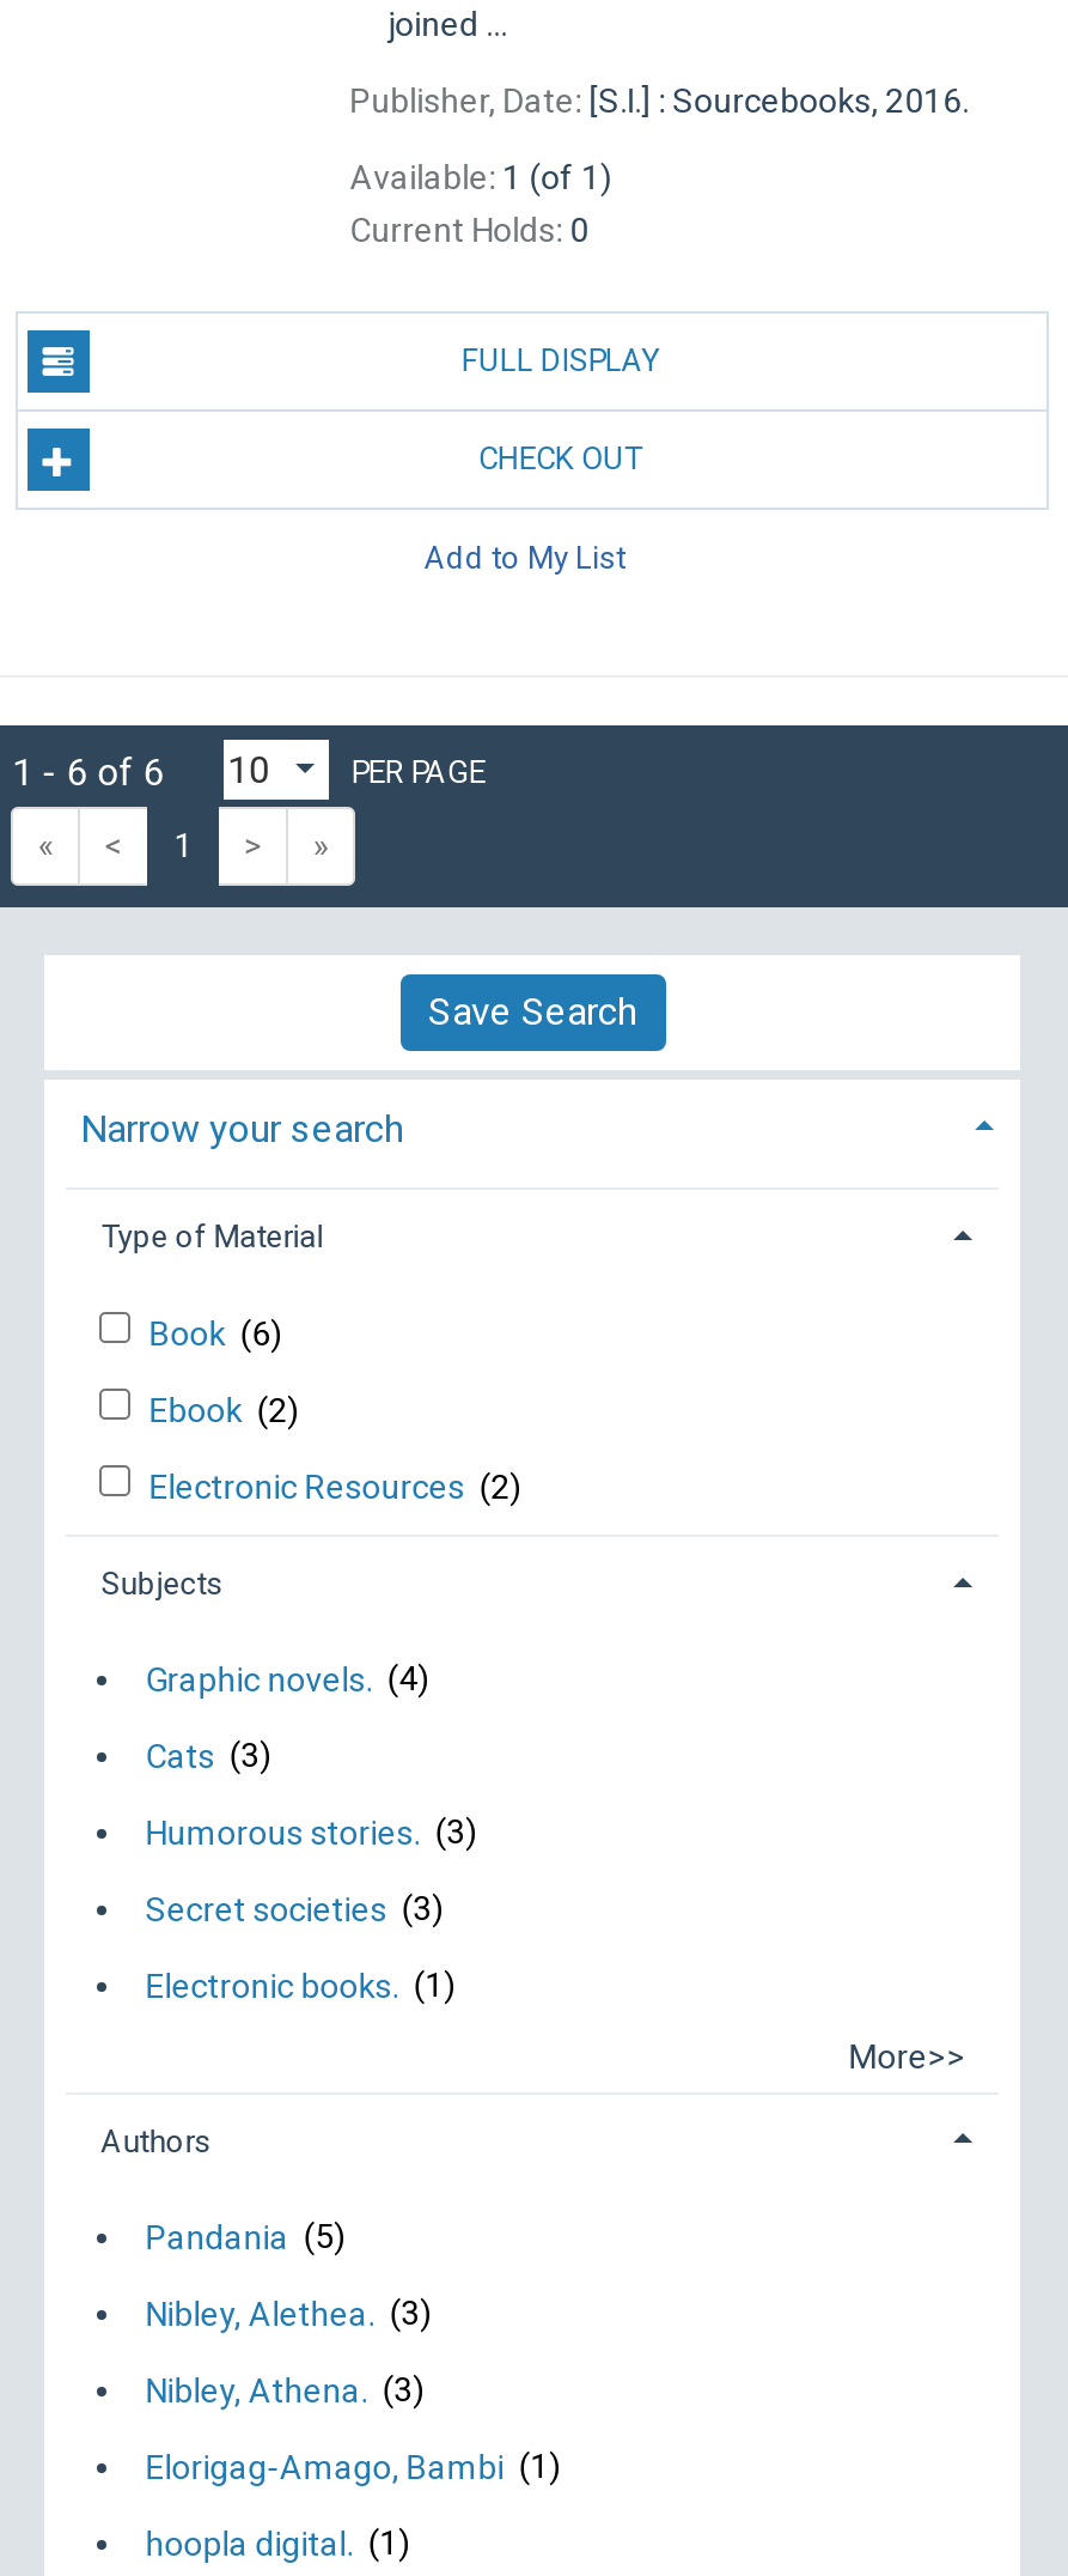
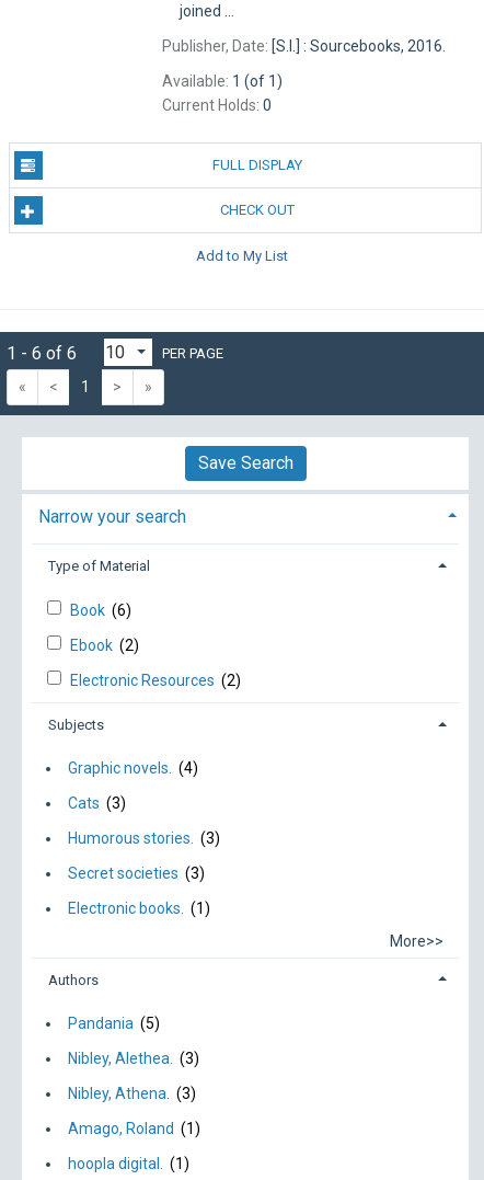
- Elorigag-Amago, Bambi (1)
+ Amago, Roland (1)
